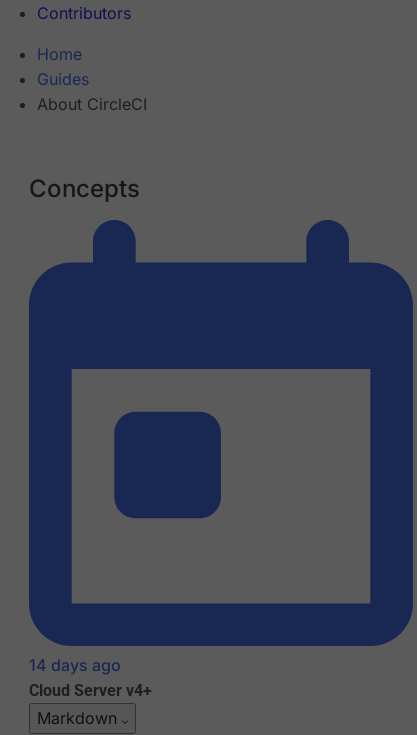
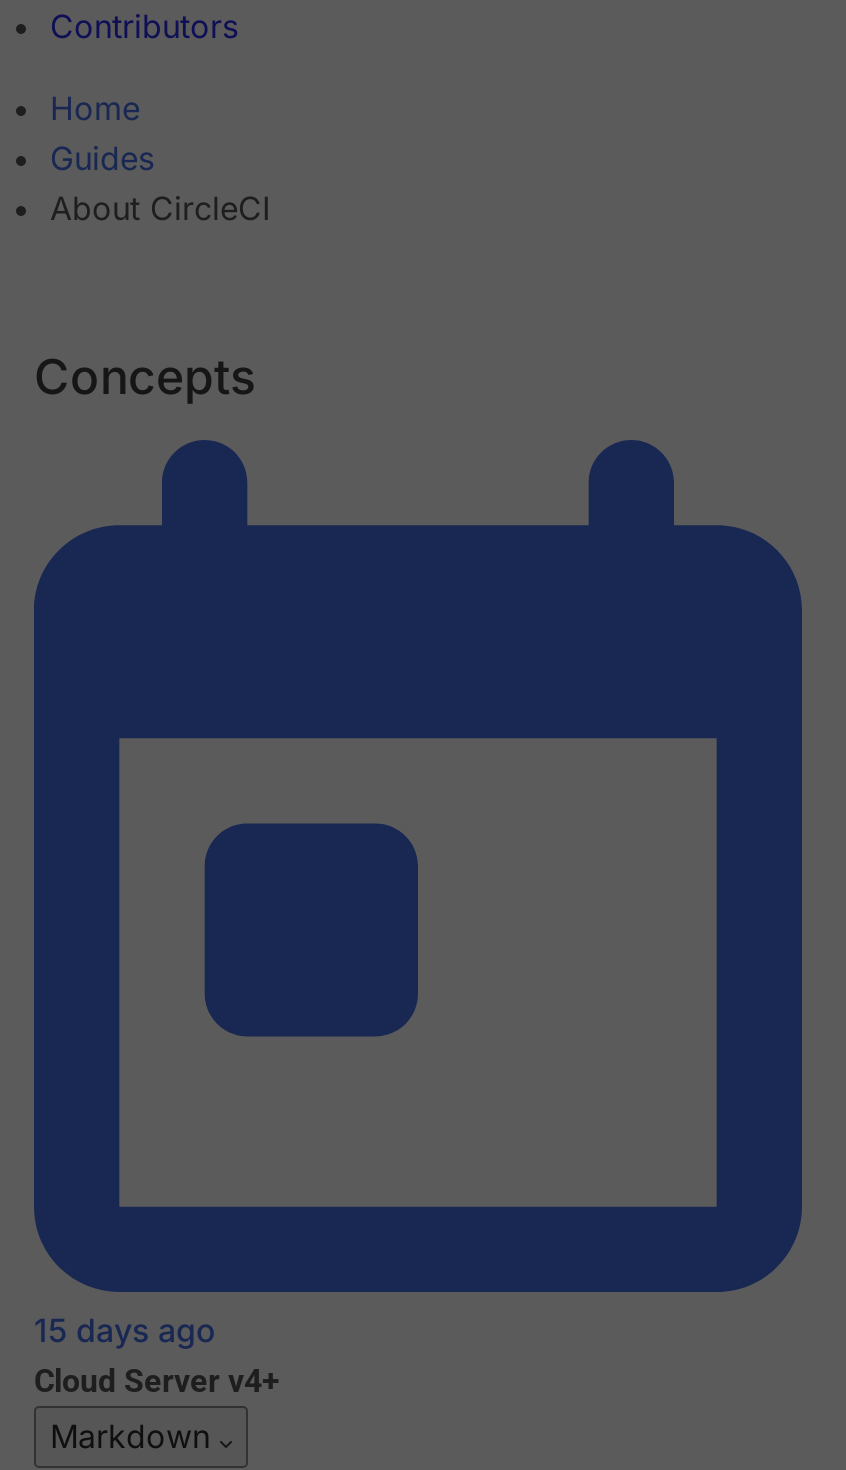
- 14 days ago
+ 15 days ago
